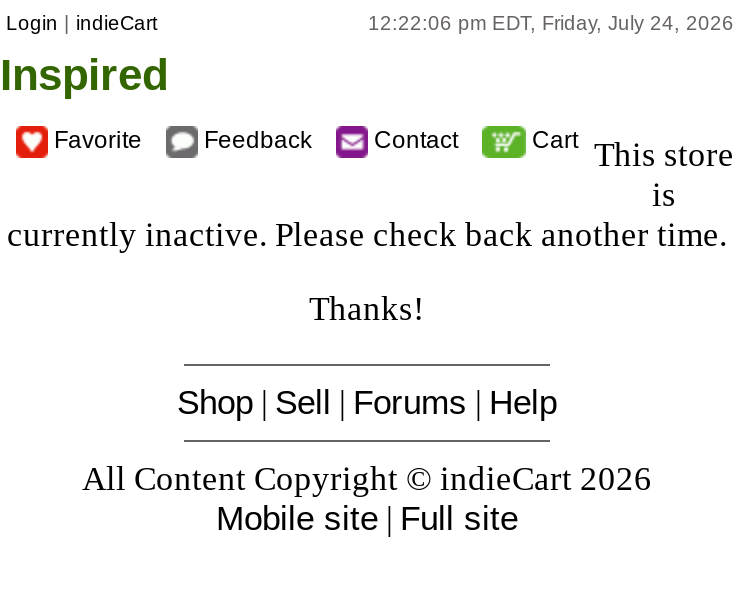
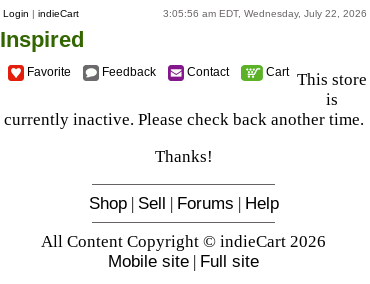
- 12:22:06 pm EDT, Friday, July 24, 2026
+ 3:05:56 am EDT, Wednesday, July 22, 2026
